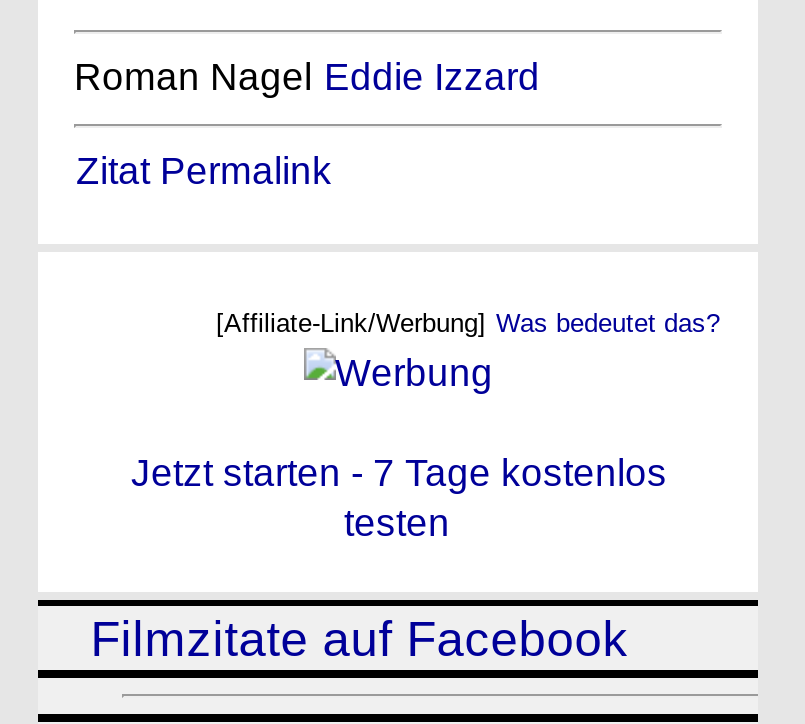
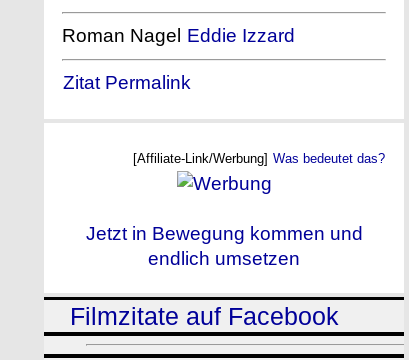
- Jetzt starten - 7 Tage kostenlos
- testen
+ Jetzt in Bewegung kommen und
+ endlich umsetzen
